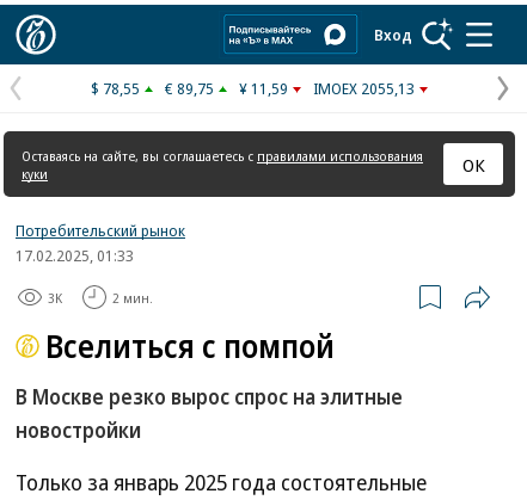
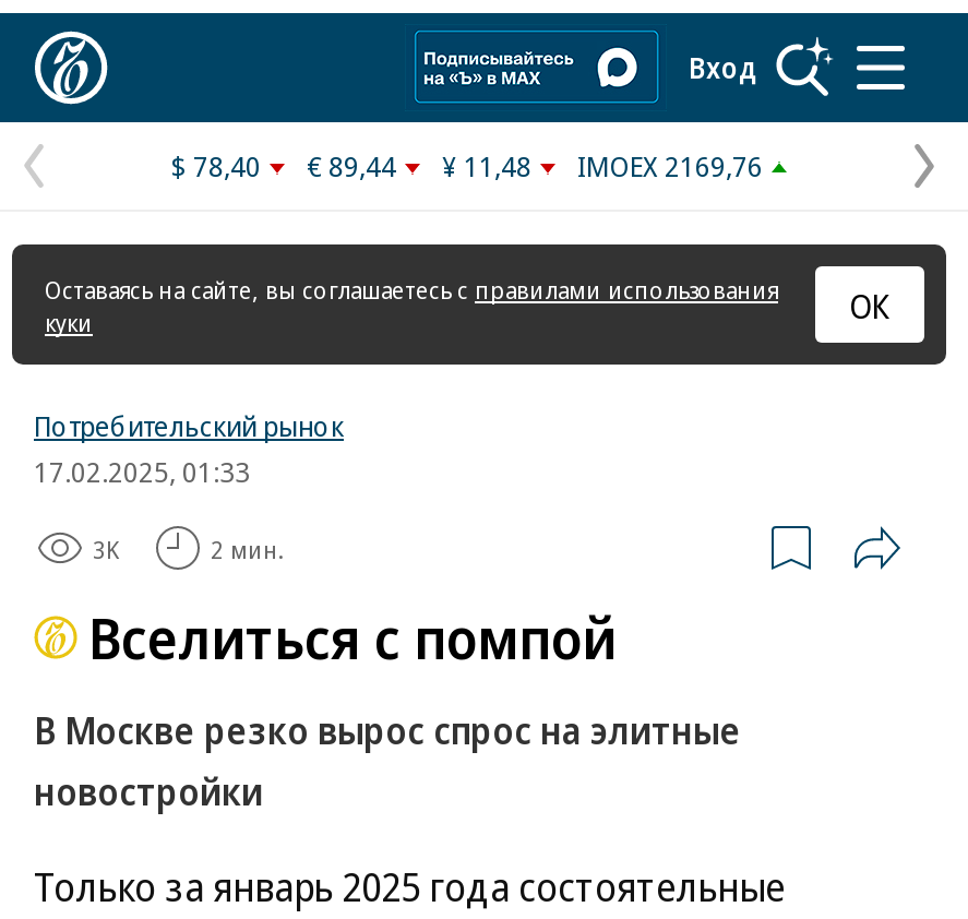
- $ 78,55
+ $ 78,40

- € 89,75
+ € 89,44

- ¥ 11,59
+ ¥ 11,48

- IMOEX 2055,13
+ IMOEX 2169,76
